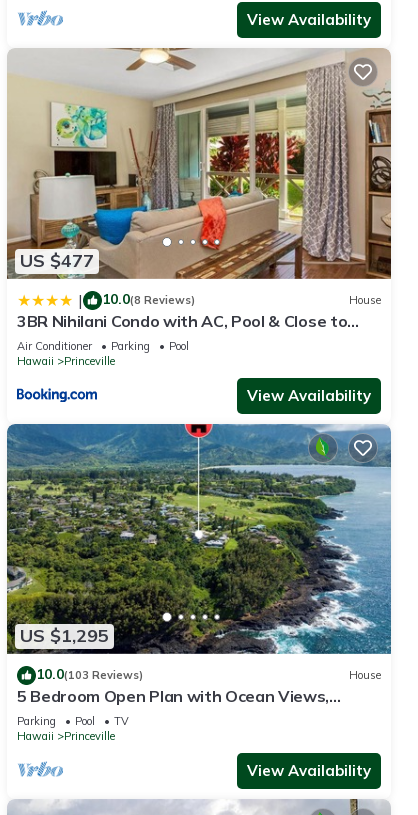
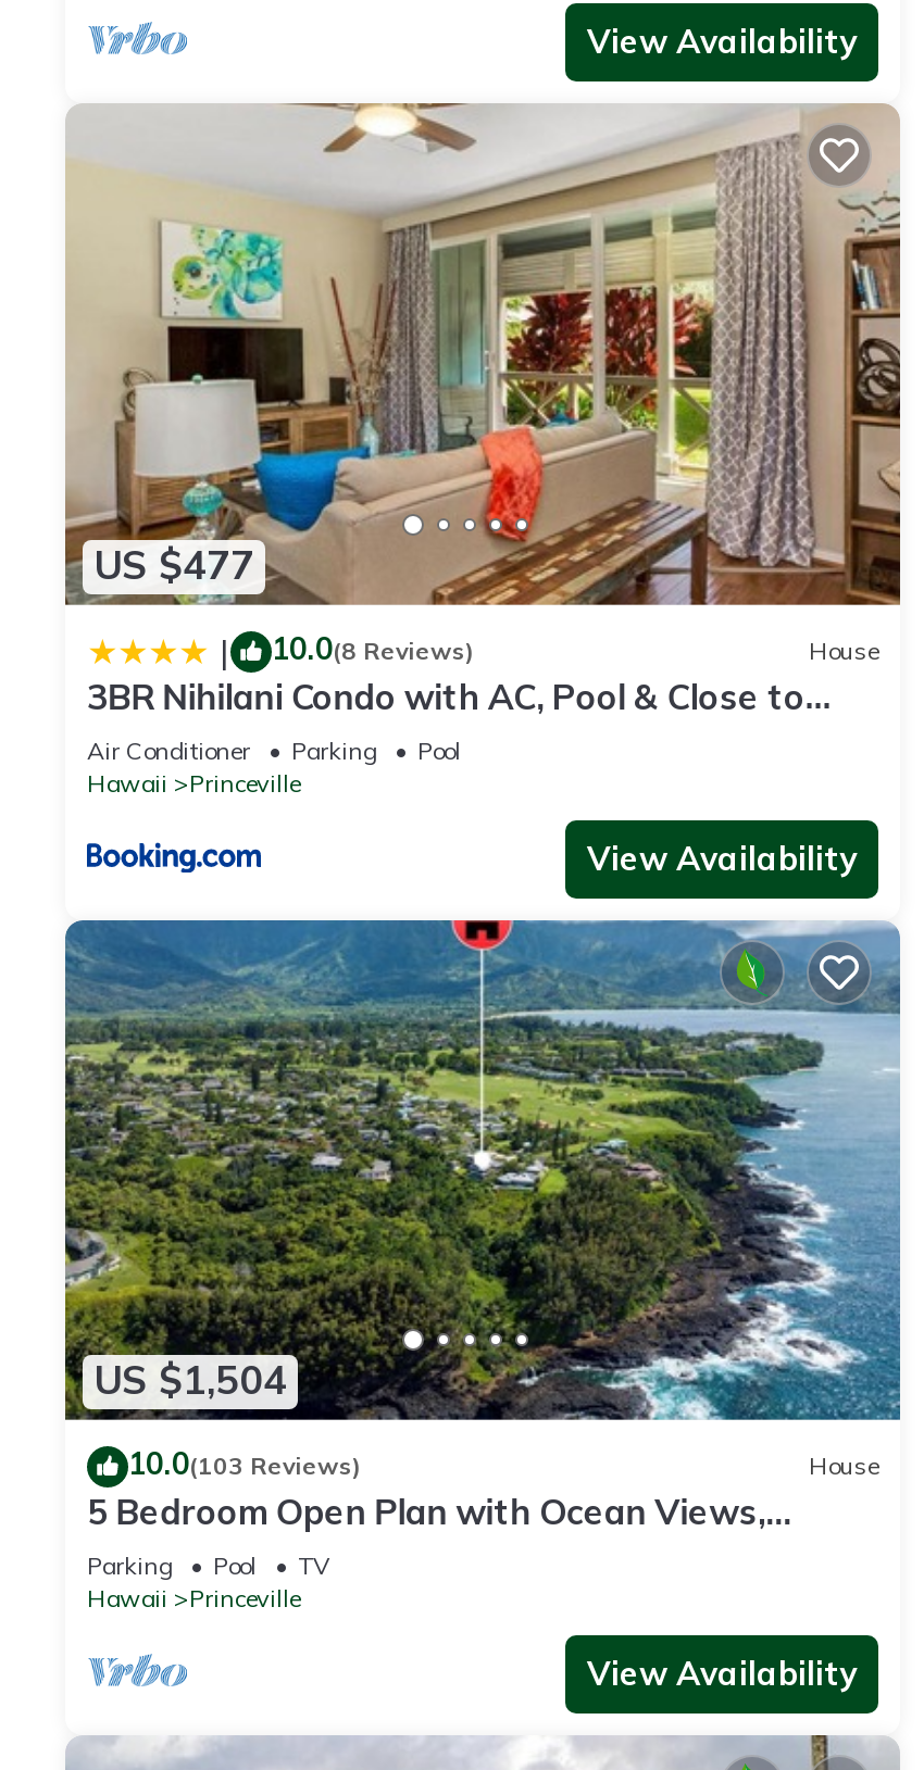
- US $1,295
+ US $1,504
